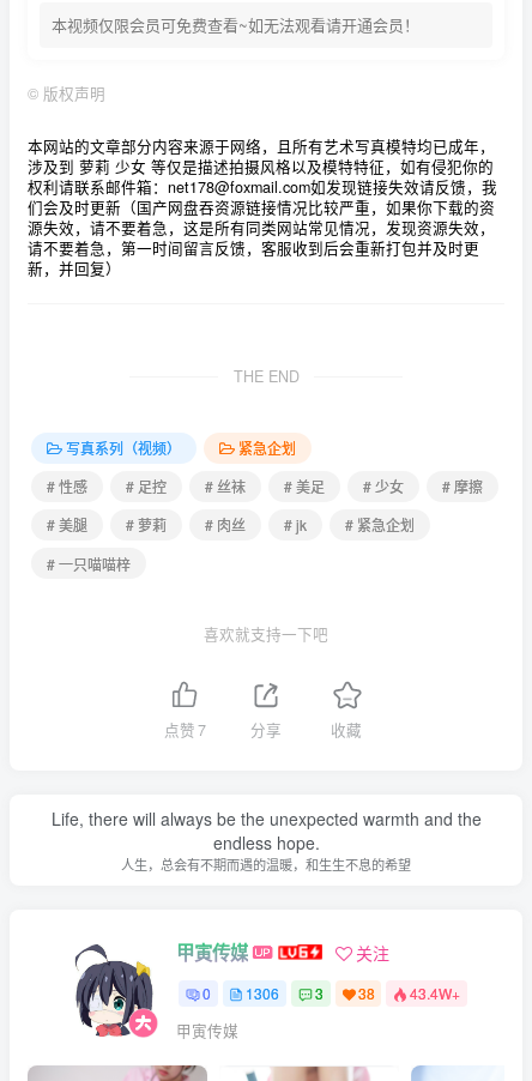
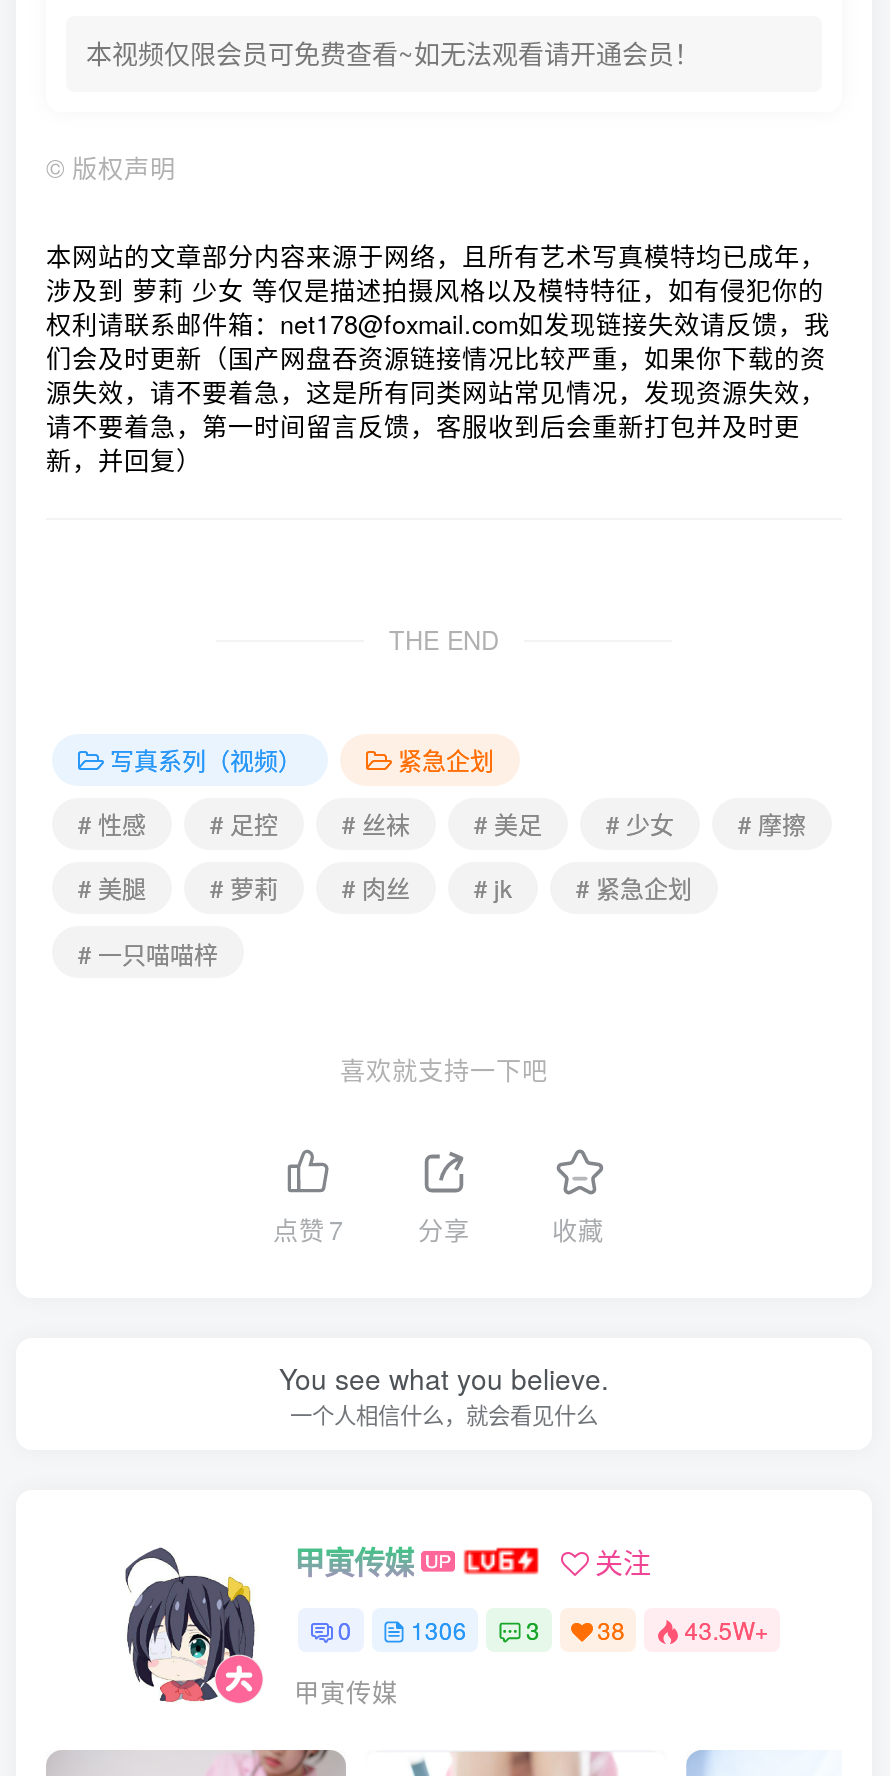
- Life, there will always be the unexpected warmth and the
- endless hope.
- 人生，总会有不期而遇的温暖，和生生不息的希望
+ You see what you believe.
+ 一个人相信什么，就会看见什么

- 0 1306 3 38 43.4W+
+ 0 1306 3 38 43.5W+
